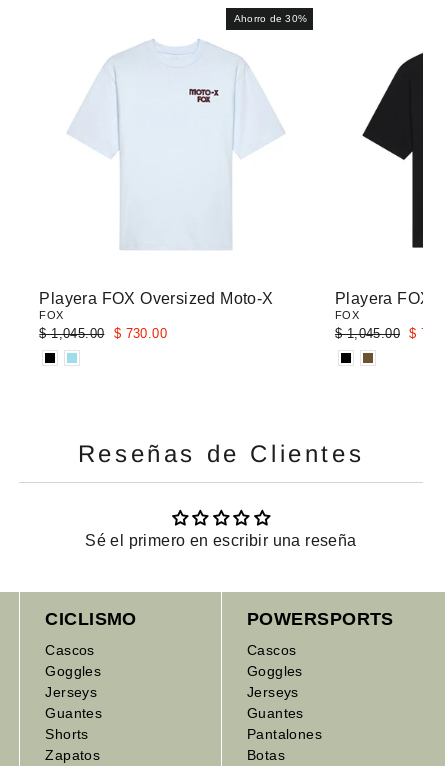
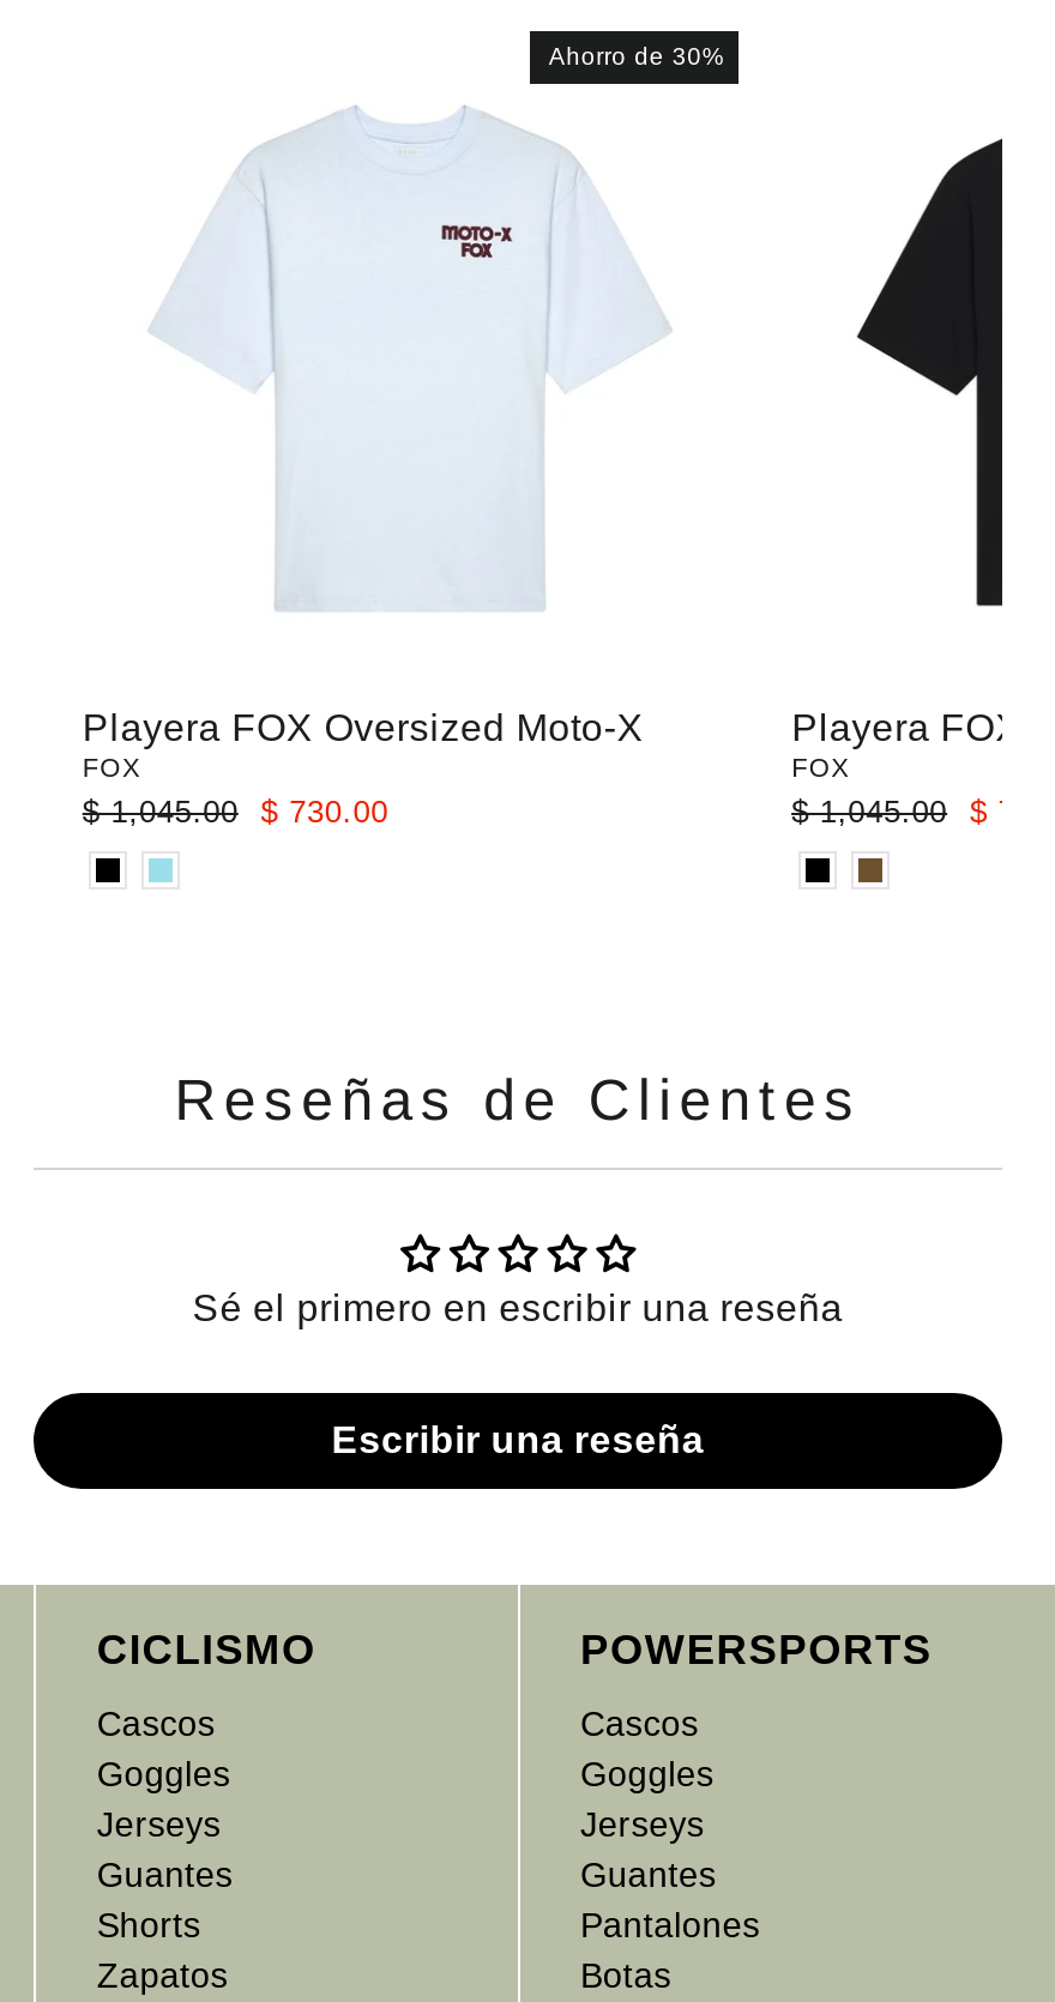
+ Escribir una reseña
